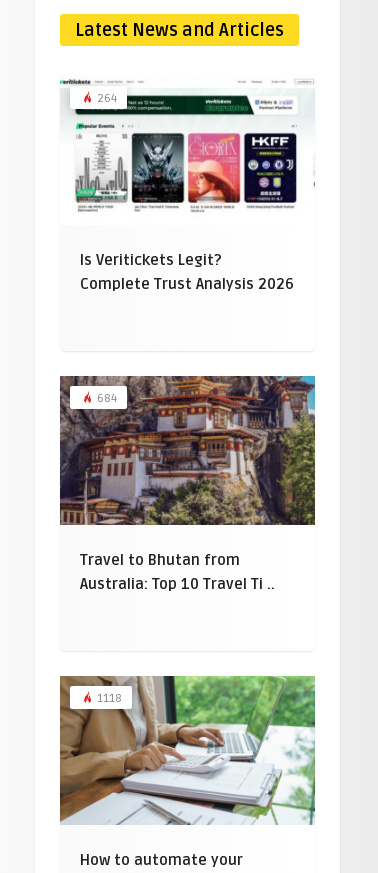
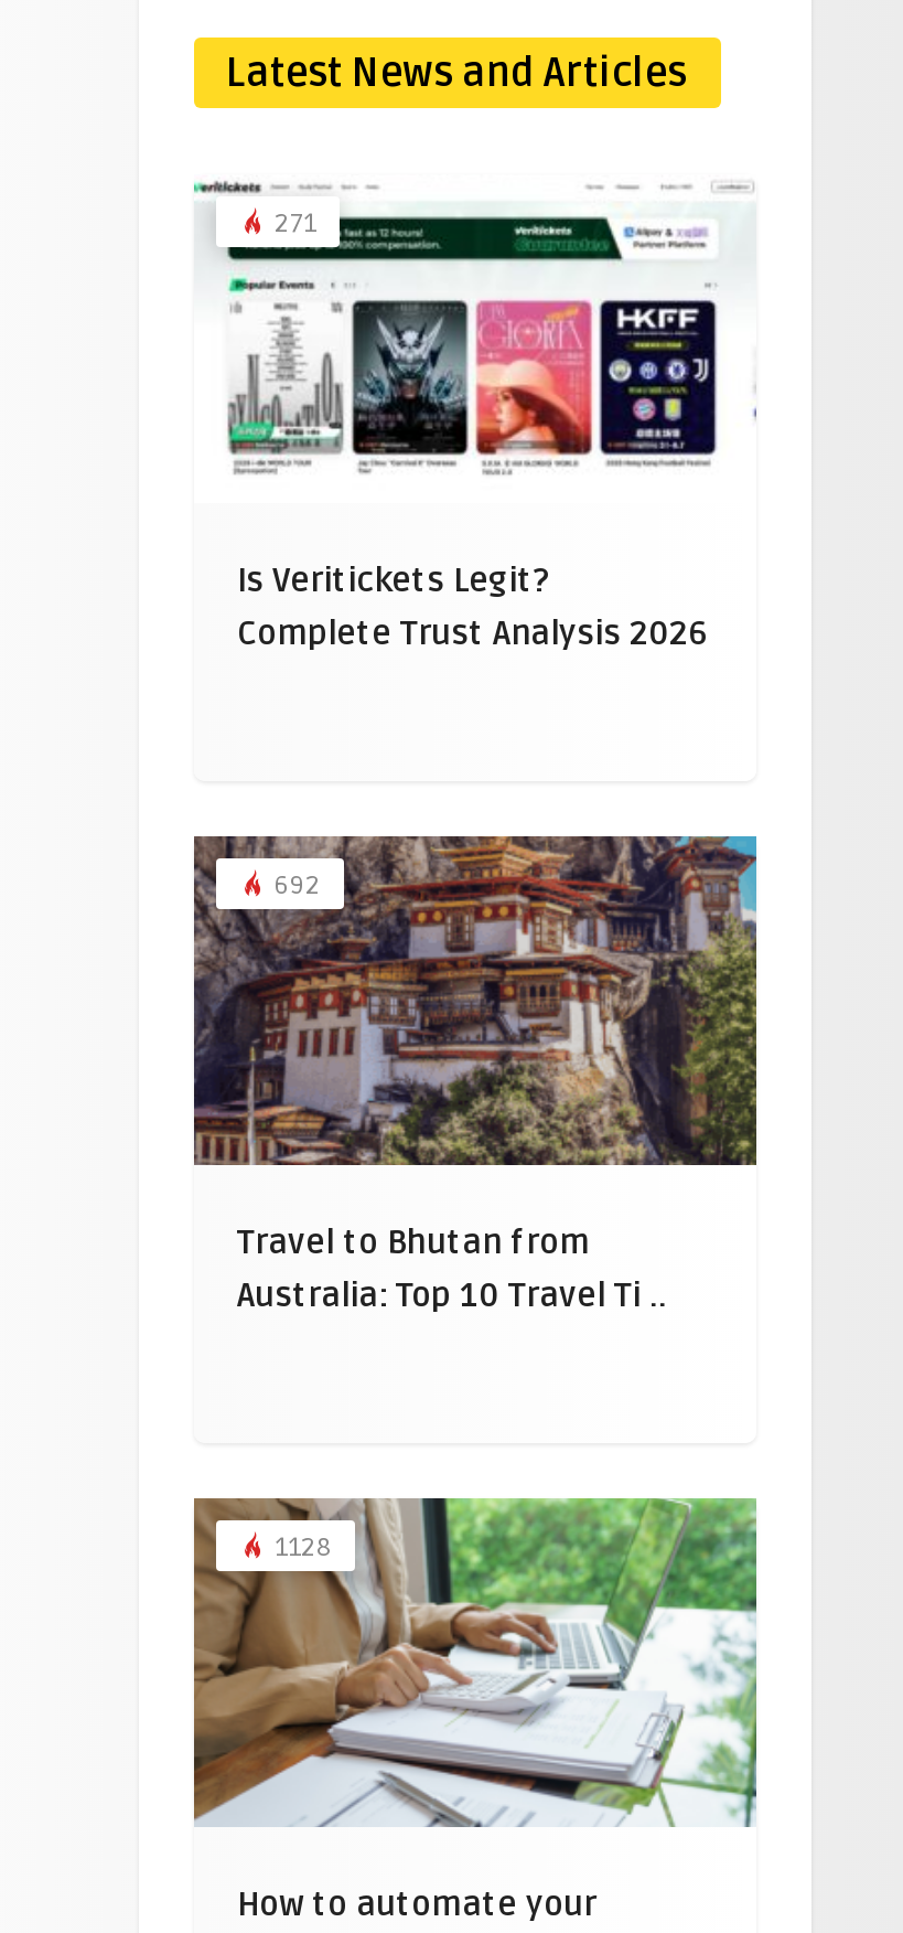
- 264
+ 271

- 684
+ 692

- 1118
+ 1128
